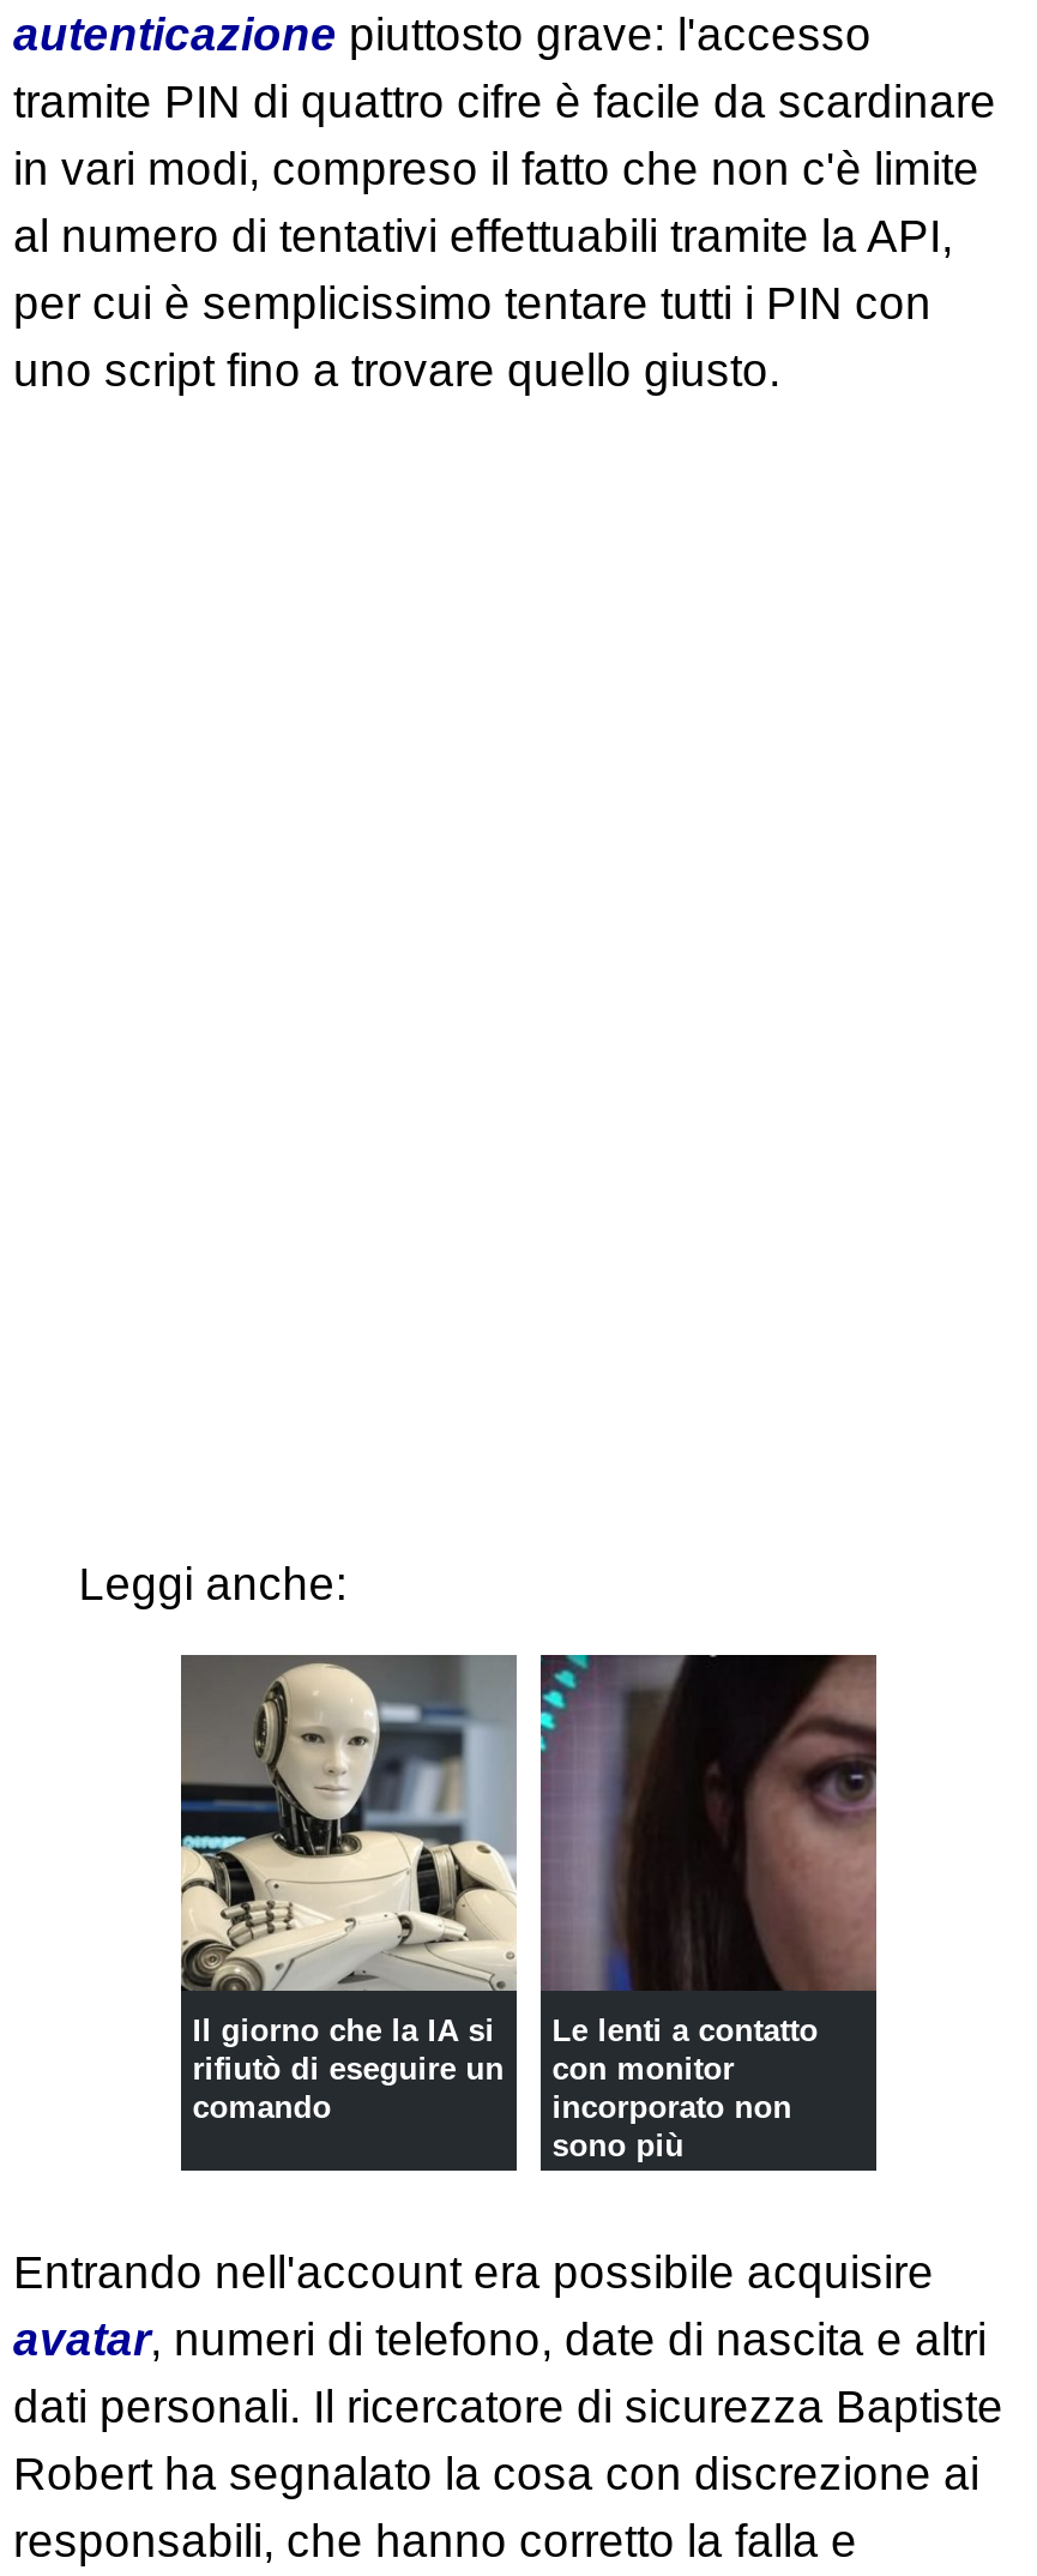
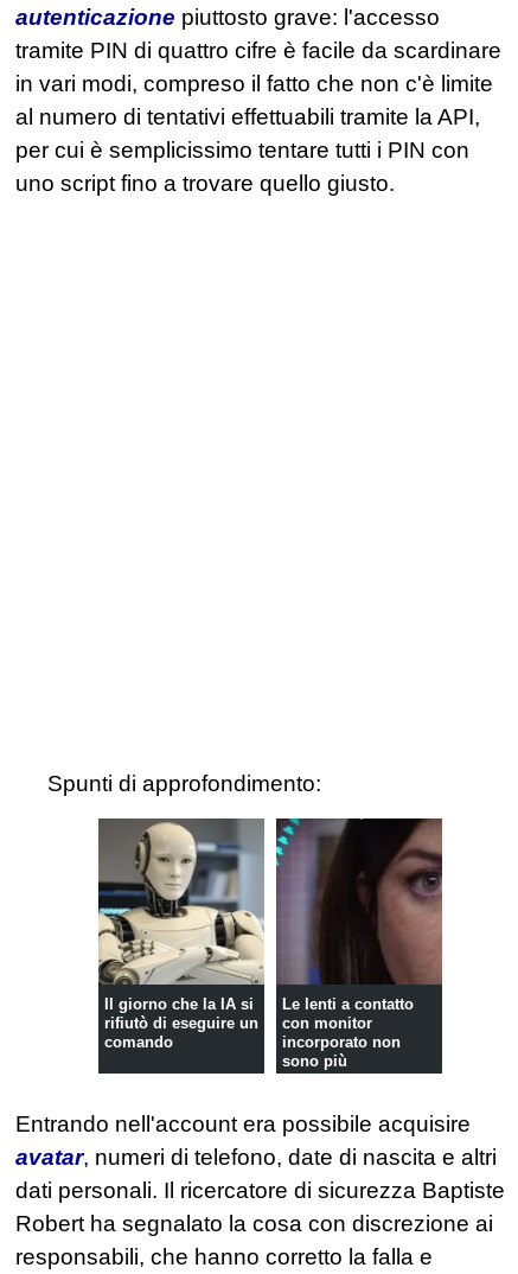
- Leggi anche:
+ Spunti di approfondimento:
